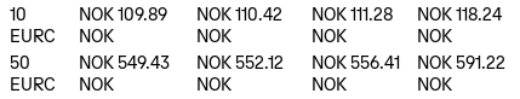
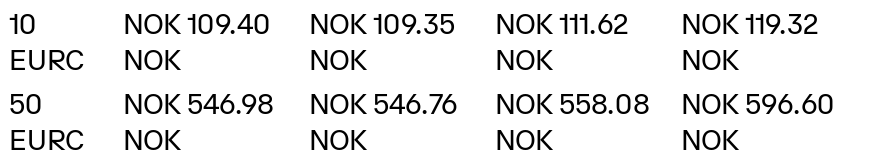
- NOK 109.89
+ NOK 109.40

- NOK 110.42
+ NOK 109.35

- NOK 111.28
+ NOK 111.62

- NOK 118.24
+ NOK 119.32

- NOK 549.43
+ NOK 546.98

- NOK 552.12
+ NOK 546.76

- NOK 556.41
+ NOK 558.08

- NOK 591.22
+ NOK 596.60
